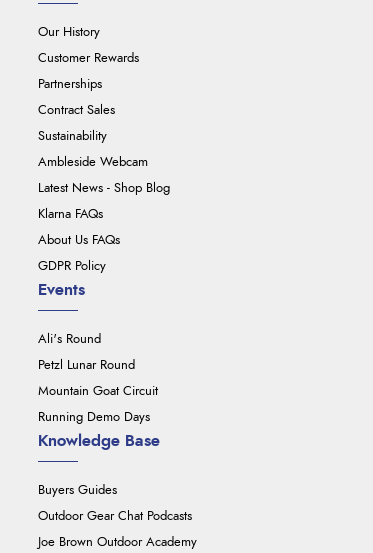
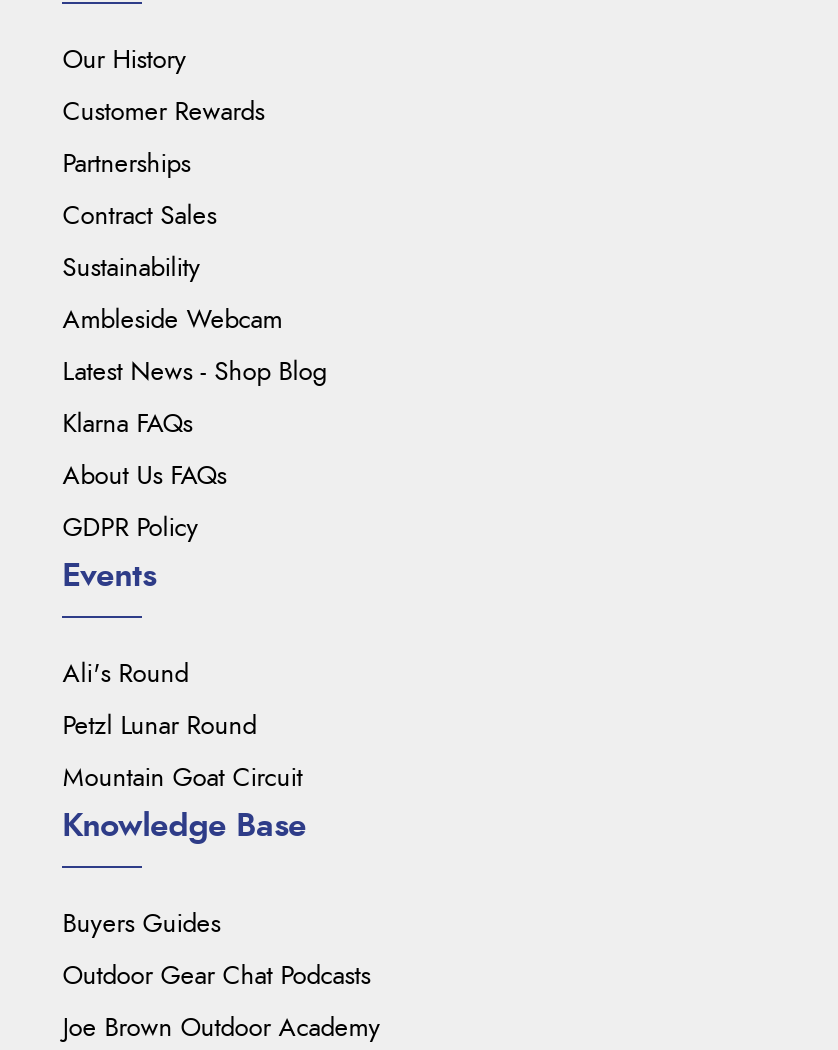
- Running Demo Days
